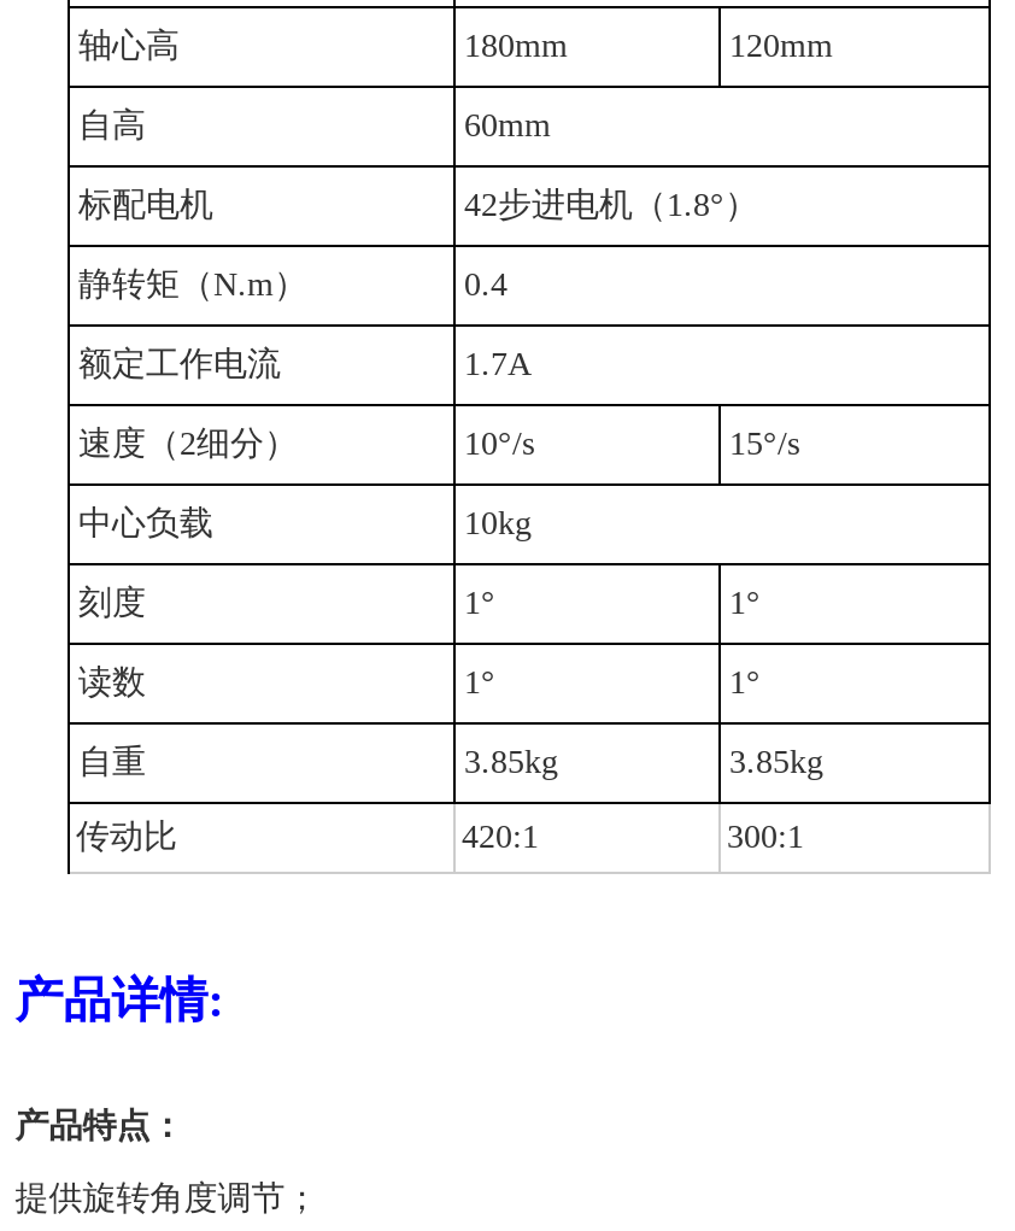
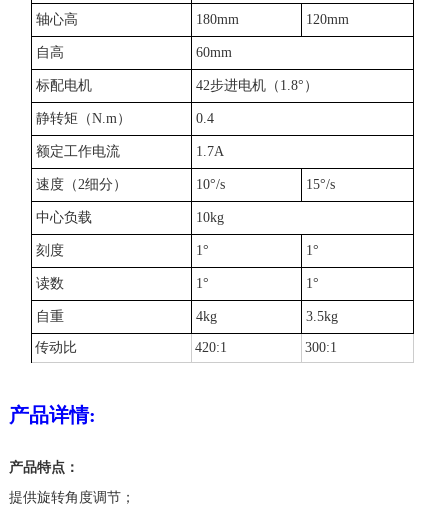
- 3.85kg
- 3.85kg
+ 4kg
+ 3.5kg
